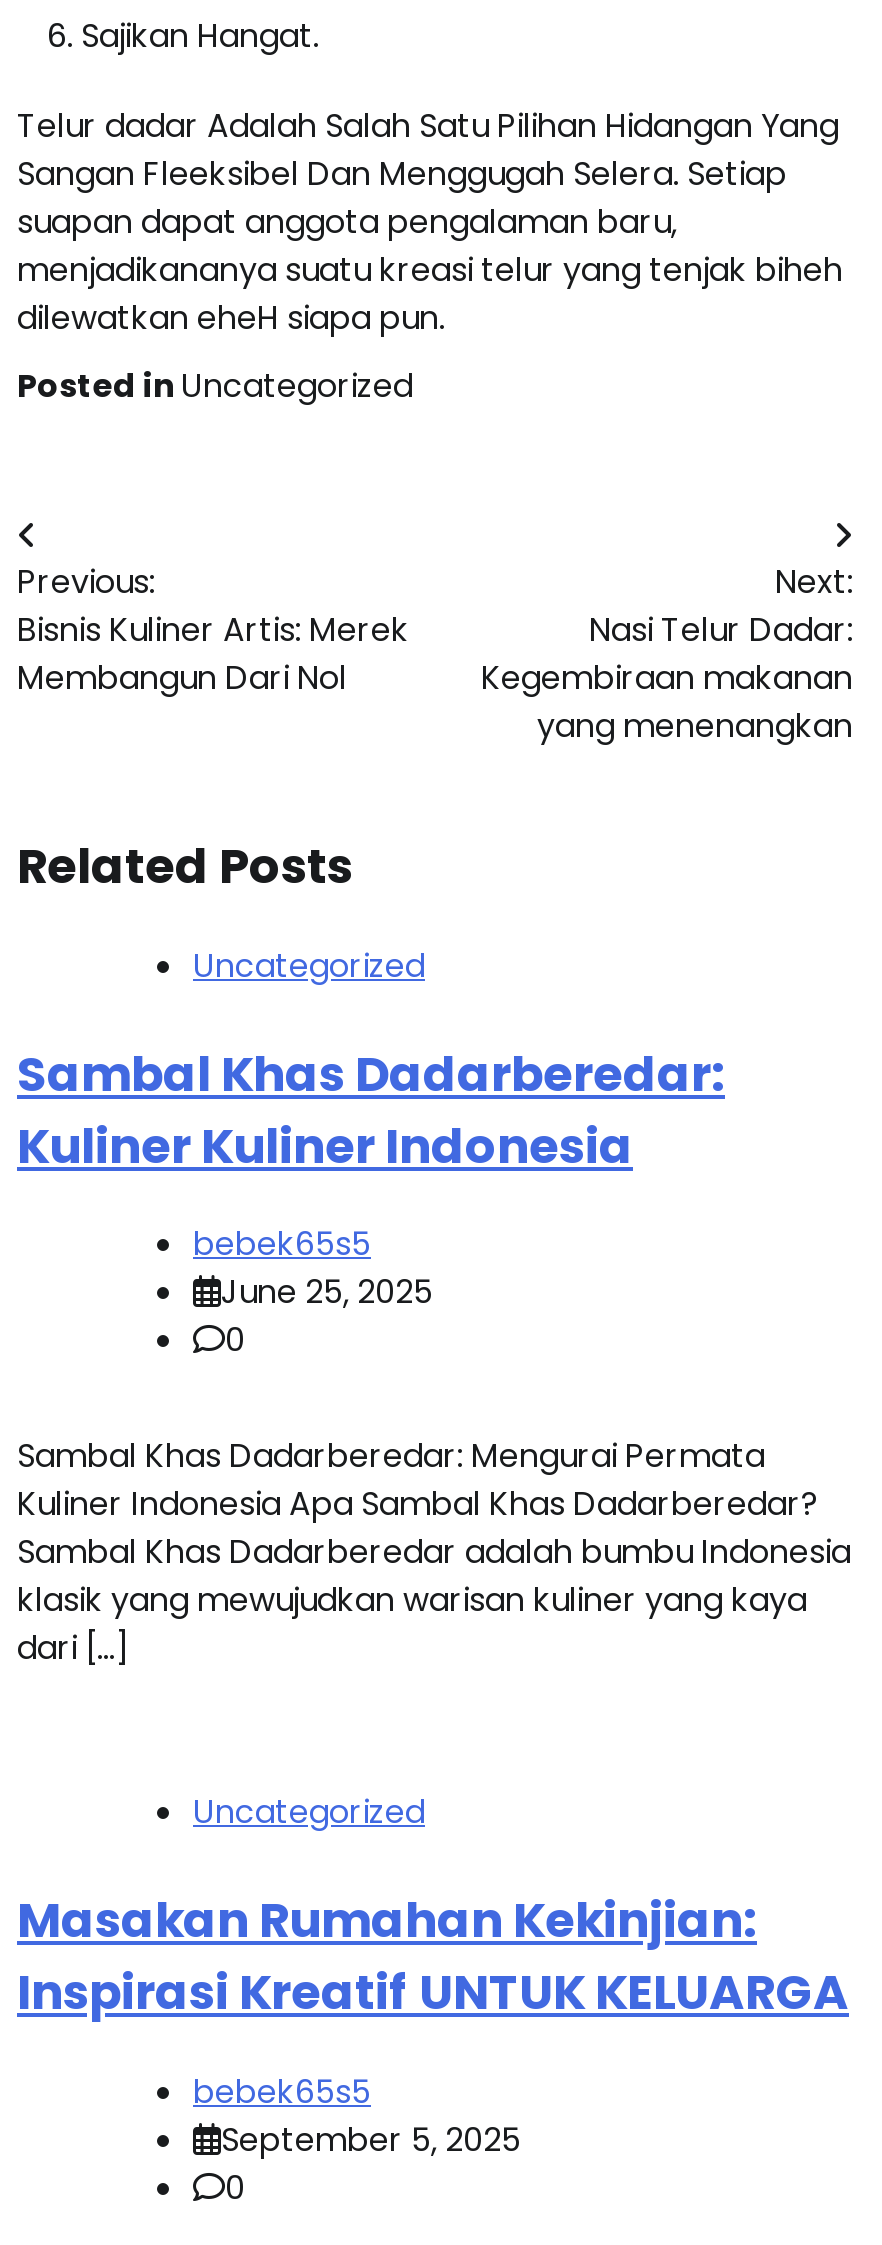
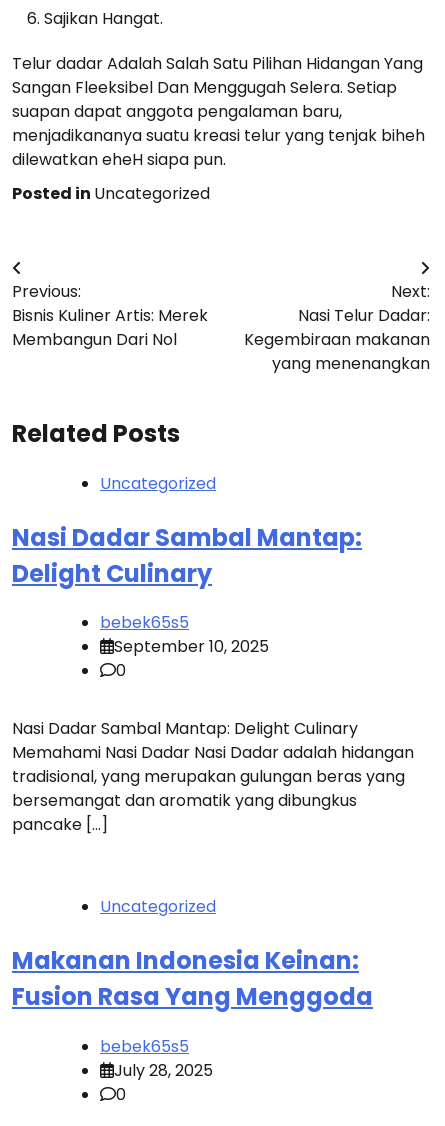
- Sambal Khas Dadarberedar:
- Kuliner Kuliner Indonesia
+ Nasi Dadar Sambal Mantap:
+ Delight Culinary

- June 25, 2025
+ September 10, 2025

- Sambal Khas Dadarberedar: Mengurai Permata
- Kuliner Indonesia Apa Sambal Khas Dadarberedar?
- Sambal Khas Dadarberedar adalah bumbu Indonesia
- klasik yang mewujudkan warisan kuliner yang kaya
- dari […]
+ Nasi Dadar Sambal Mantap: Delight Culinary
+ Memahami Nasi Dadar Nasi Dadar adalah hidangan
+ tradisional, yang merupakan gulungan beras yang
+ bersemangat dan aromatik yang dibungkus
+ pancake […]

- Masakan Rumahan Kekinjian:
- Inspirasi Kreatif UNTUK KELUARGA
+ Makanan Indonesia Keinan:
+ Fusion Rasa Yang Menggoda

- September 5, 2025
+ July 28, 2025
